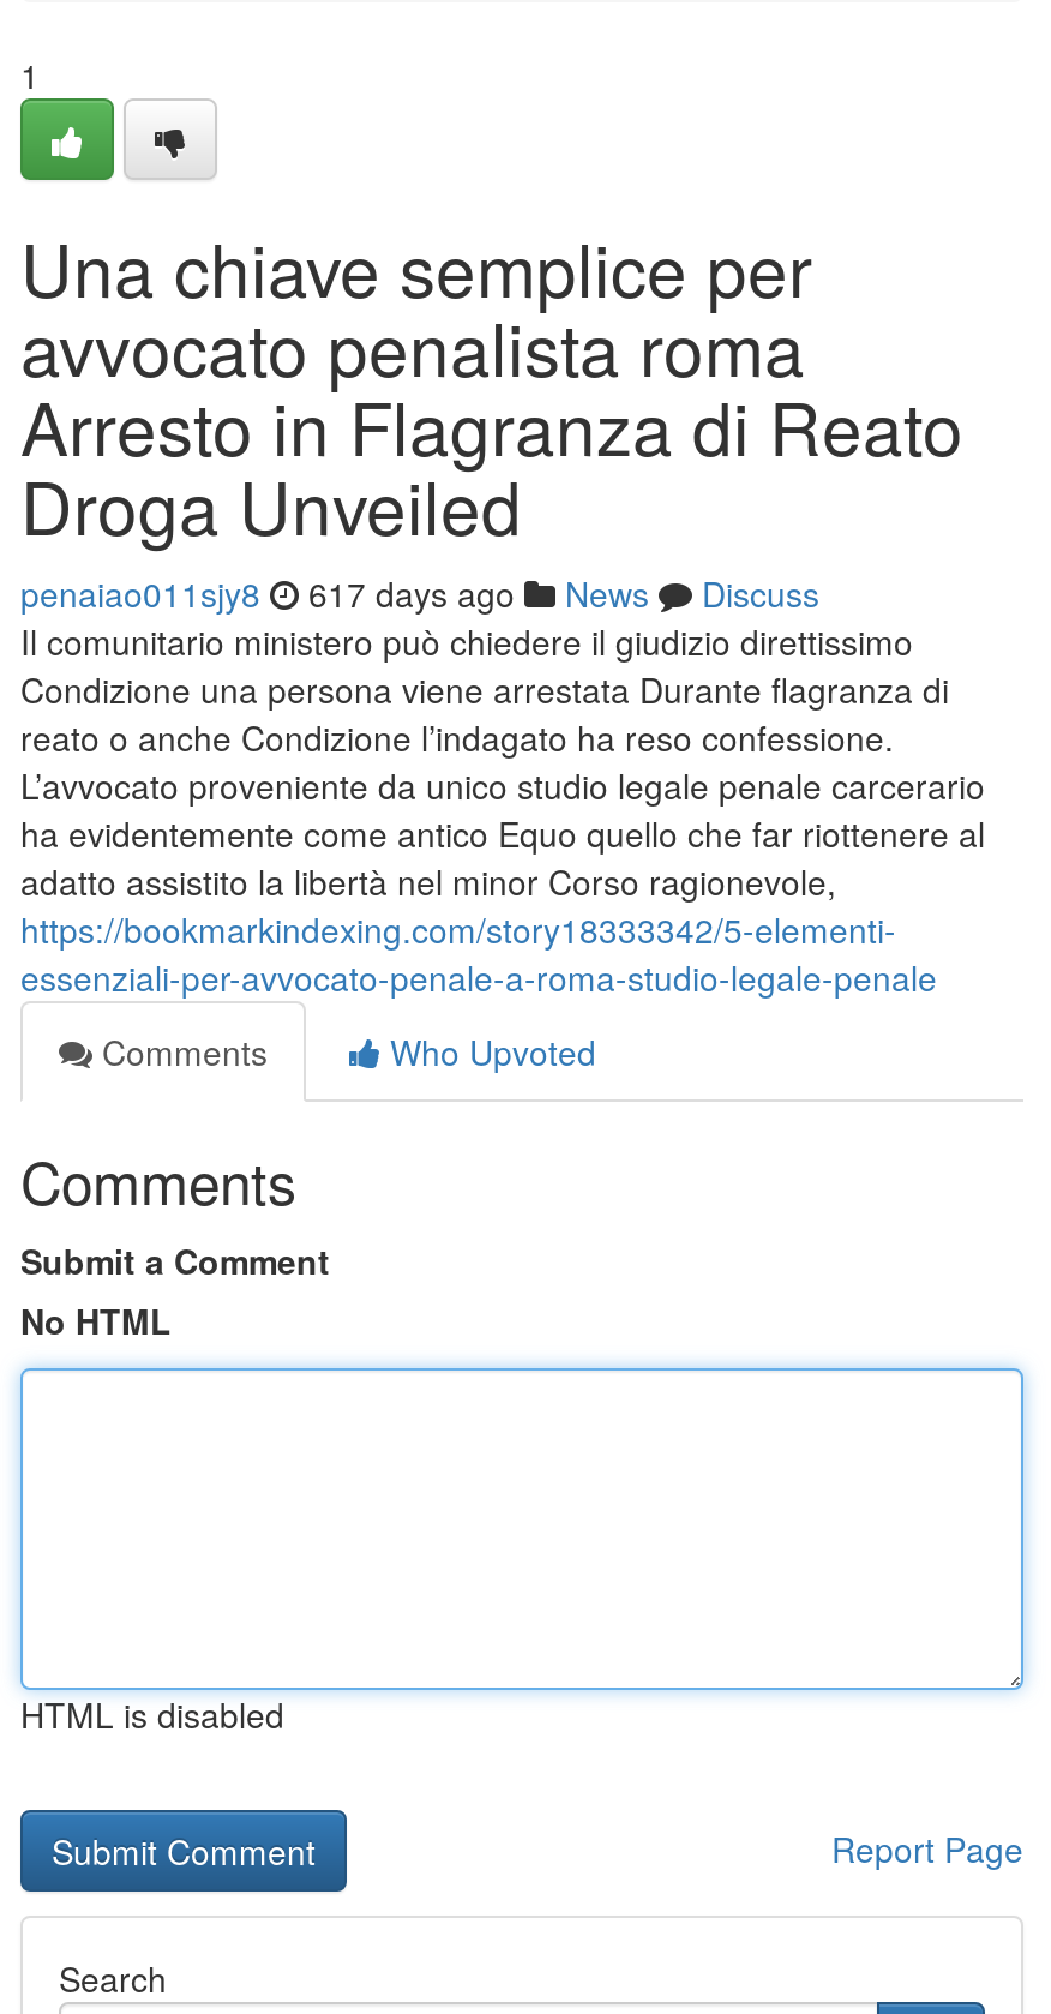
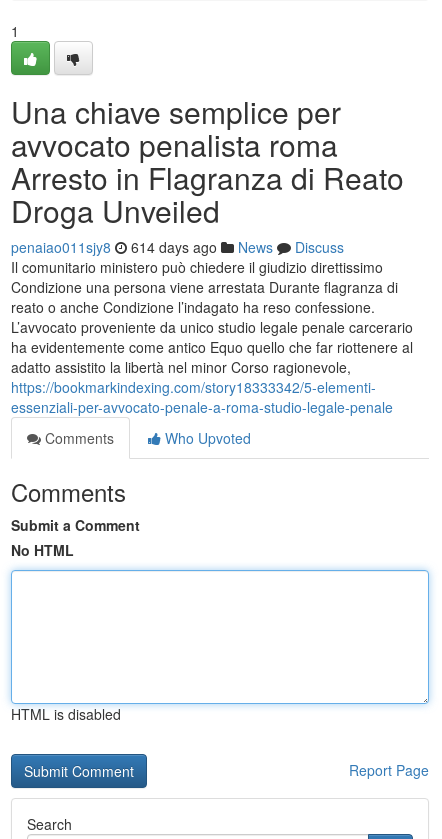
- penaiao011sjy8 617 days ago News Discuss
+ penaiao011sjy8 614 days ago News Discuss
